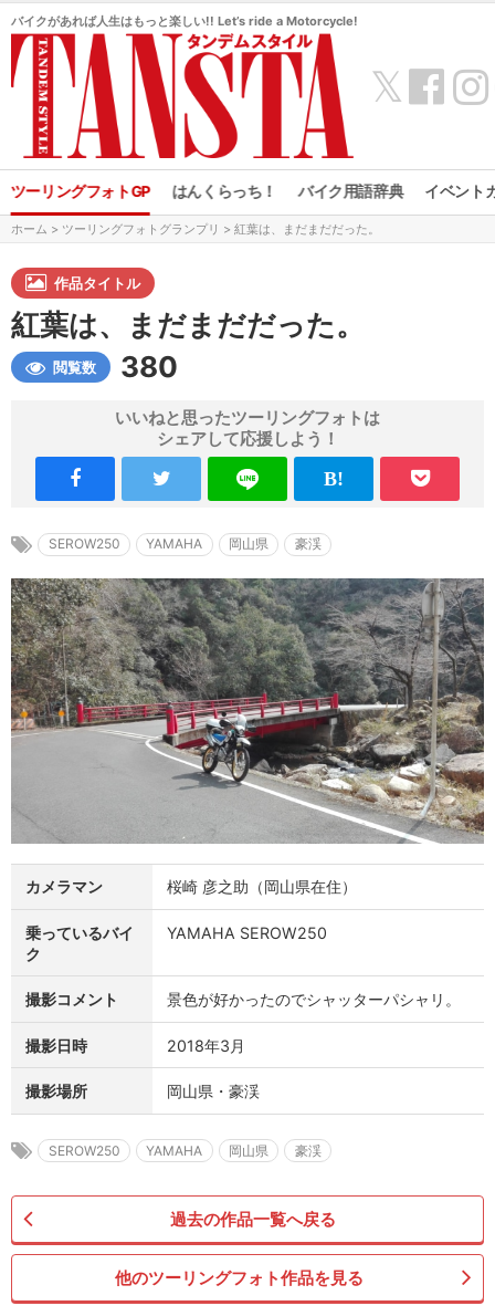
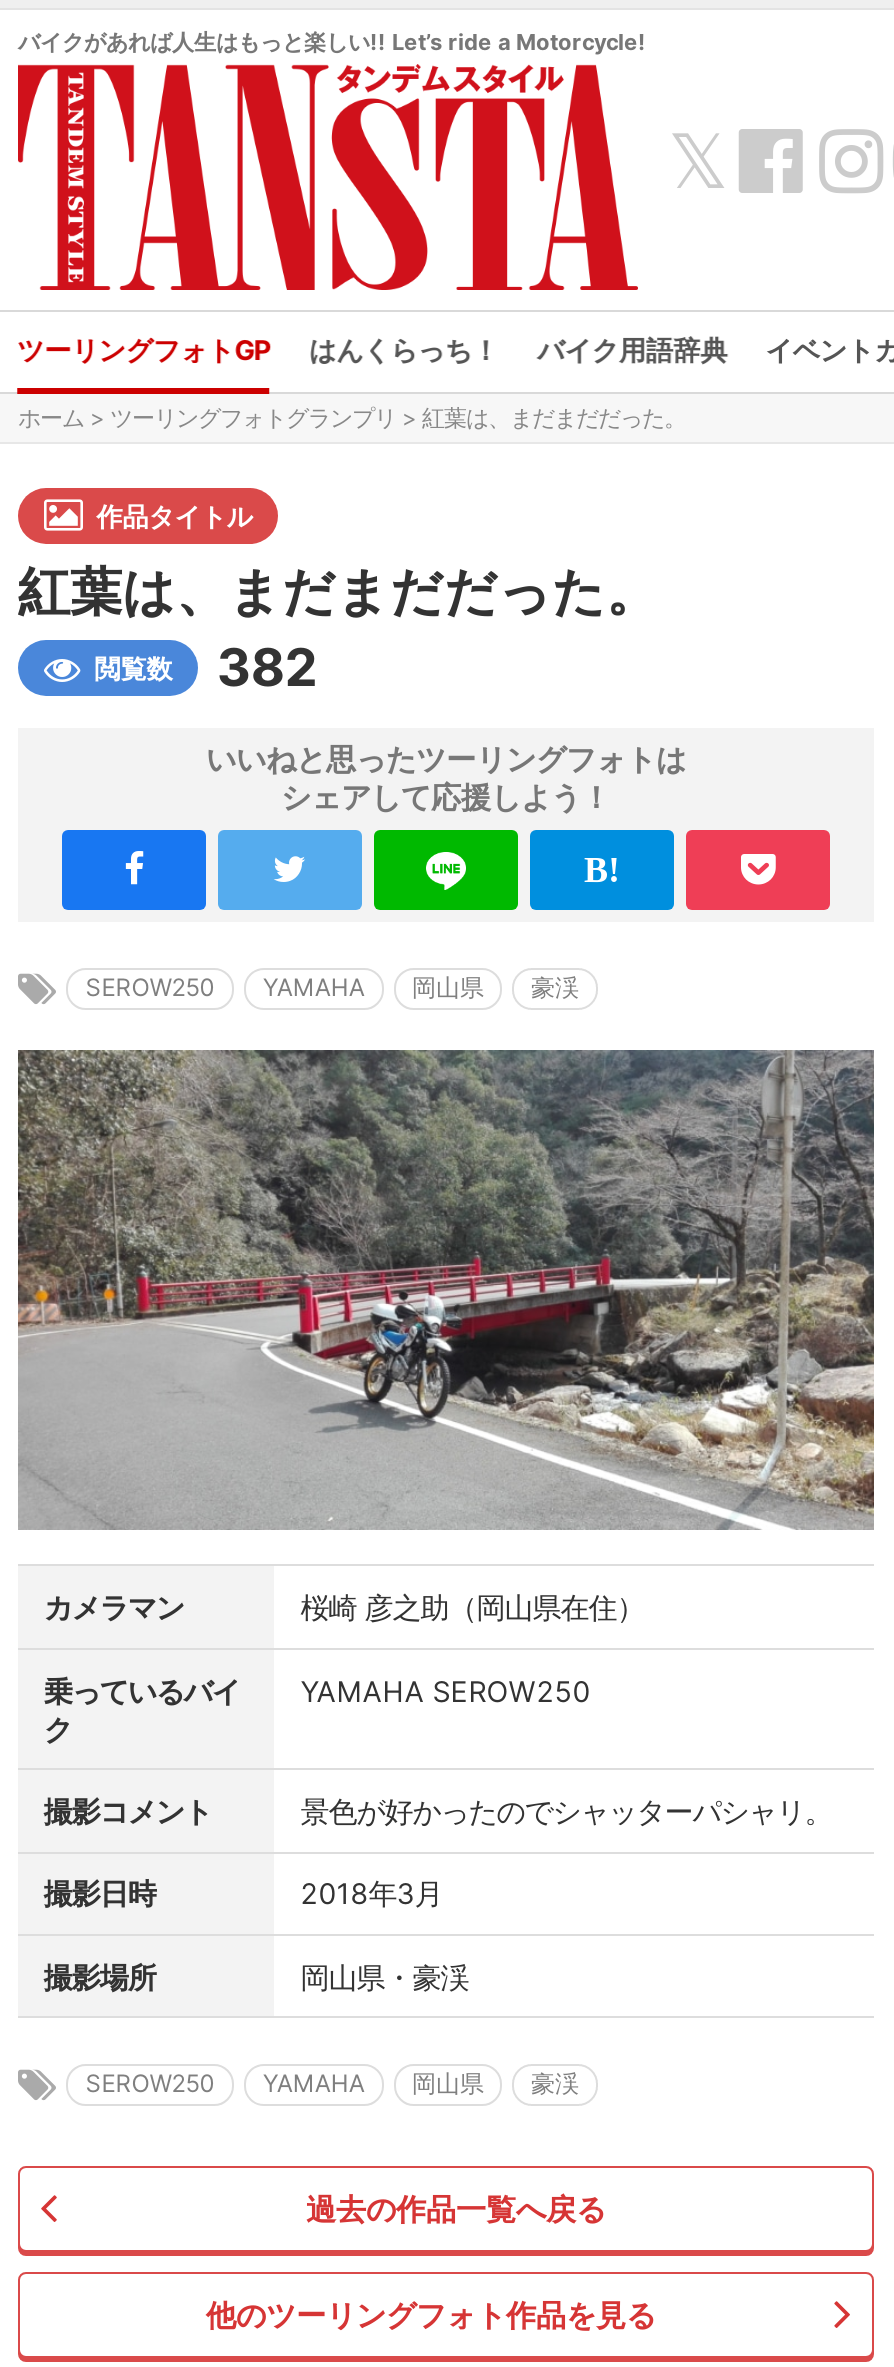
- 閲覧数 380
+ 閲覧数 382
